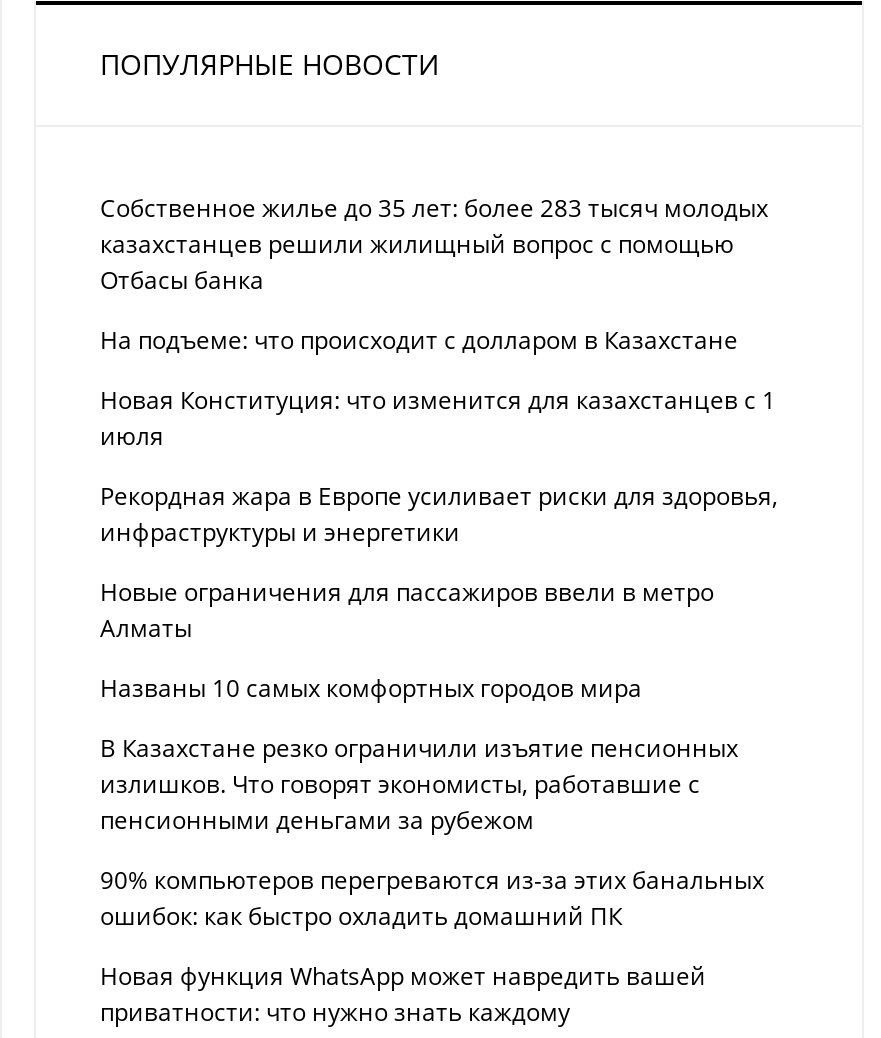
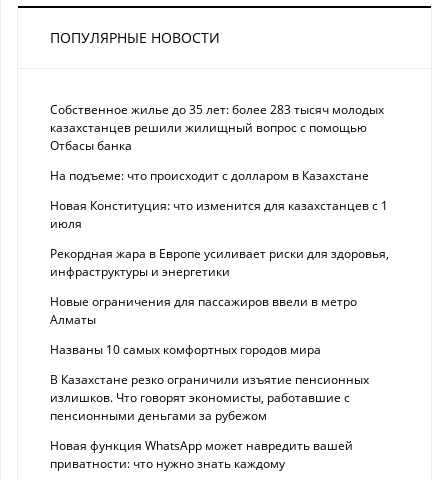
- 90% компьютеров перегреваются из-за этих банальных
- ошибок: как быстро охладить домашний ПК
